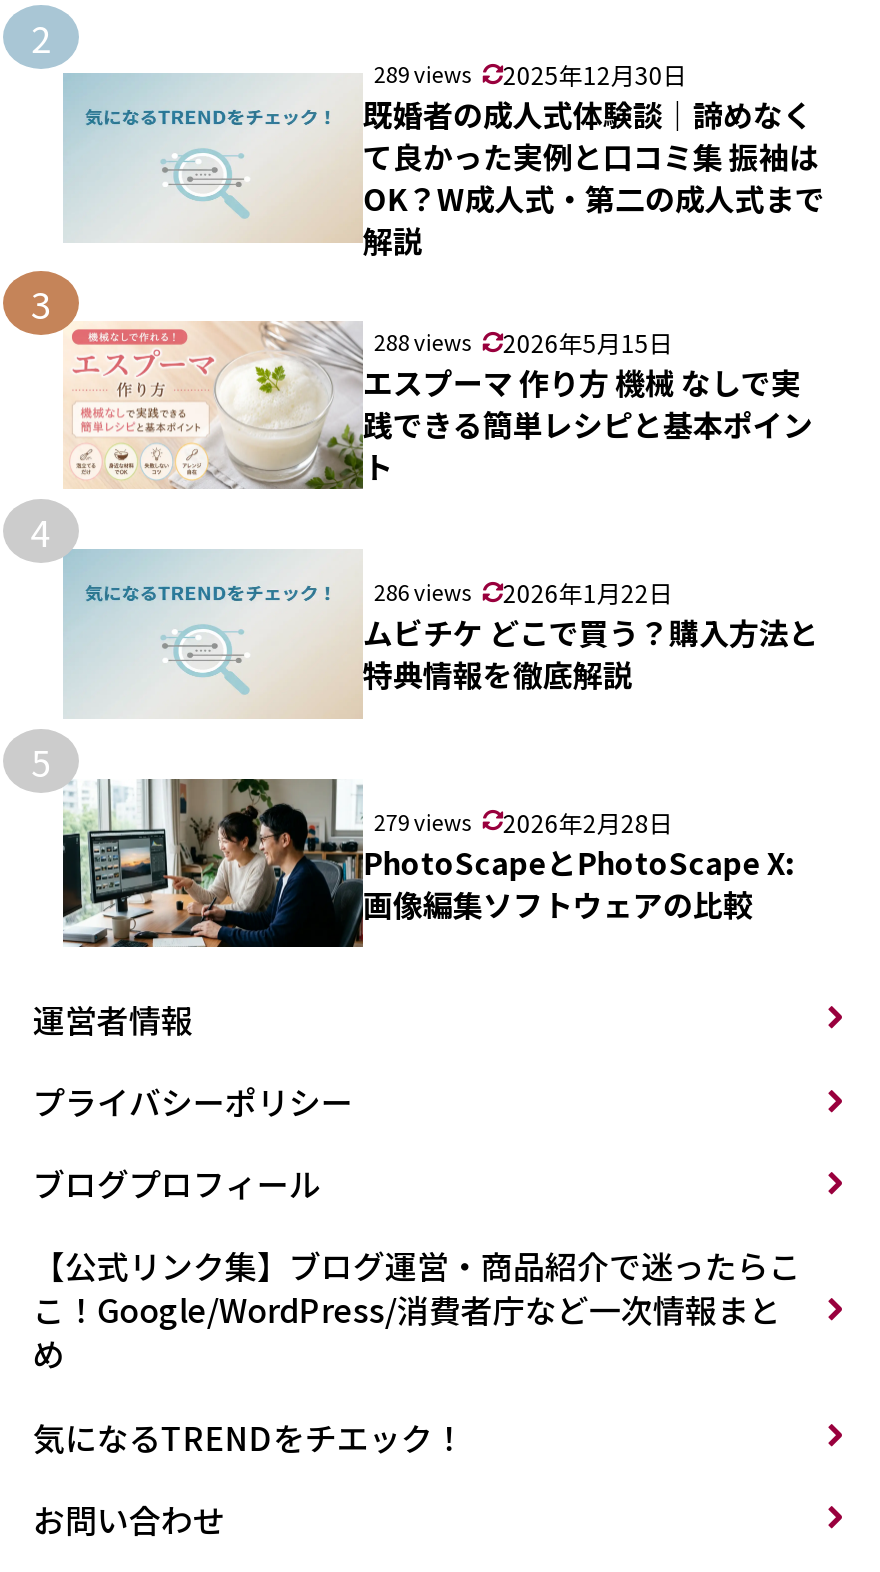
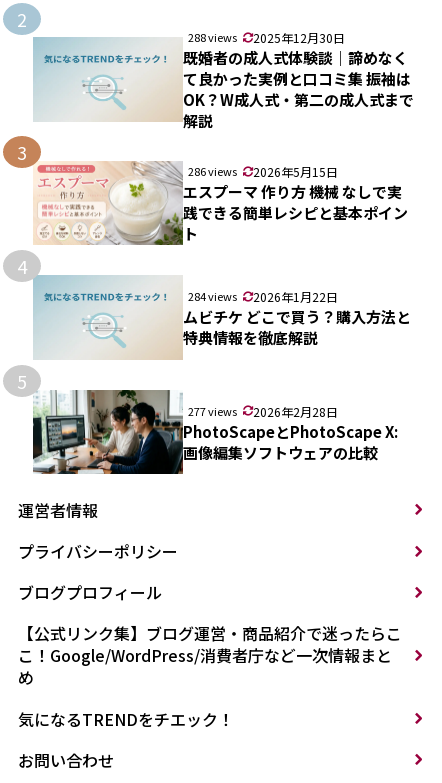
- 289 views 2025年12月30日
+ 288 views 2025年12月30日

- 288 views 2026年5月15日
+ 286 views 2026年5月15日

- 286 views 2026年1月22日
+ 284 views 2026年1月22日

- 279 views 2026年2月28日
+ 277 views 2026年2月28日
